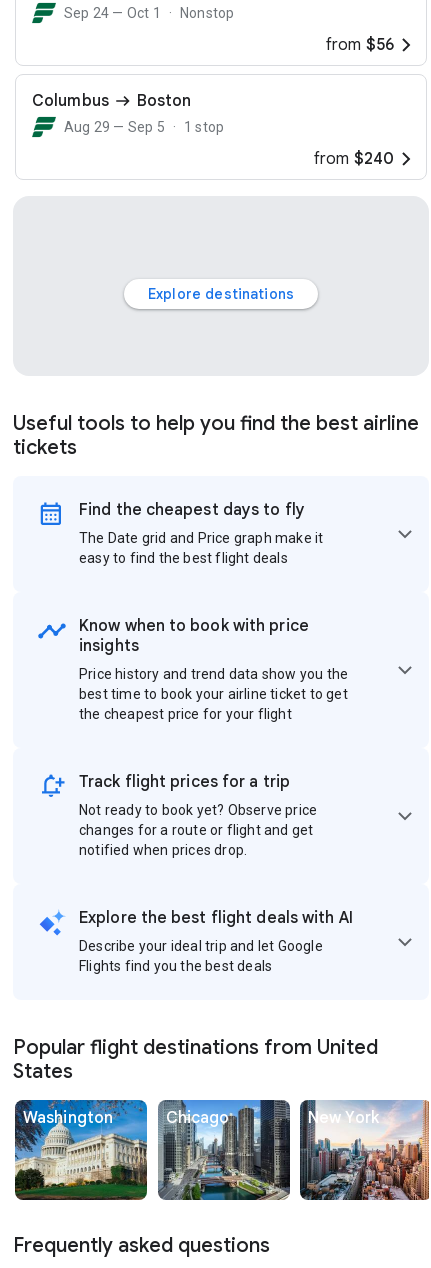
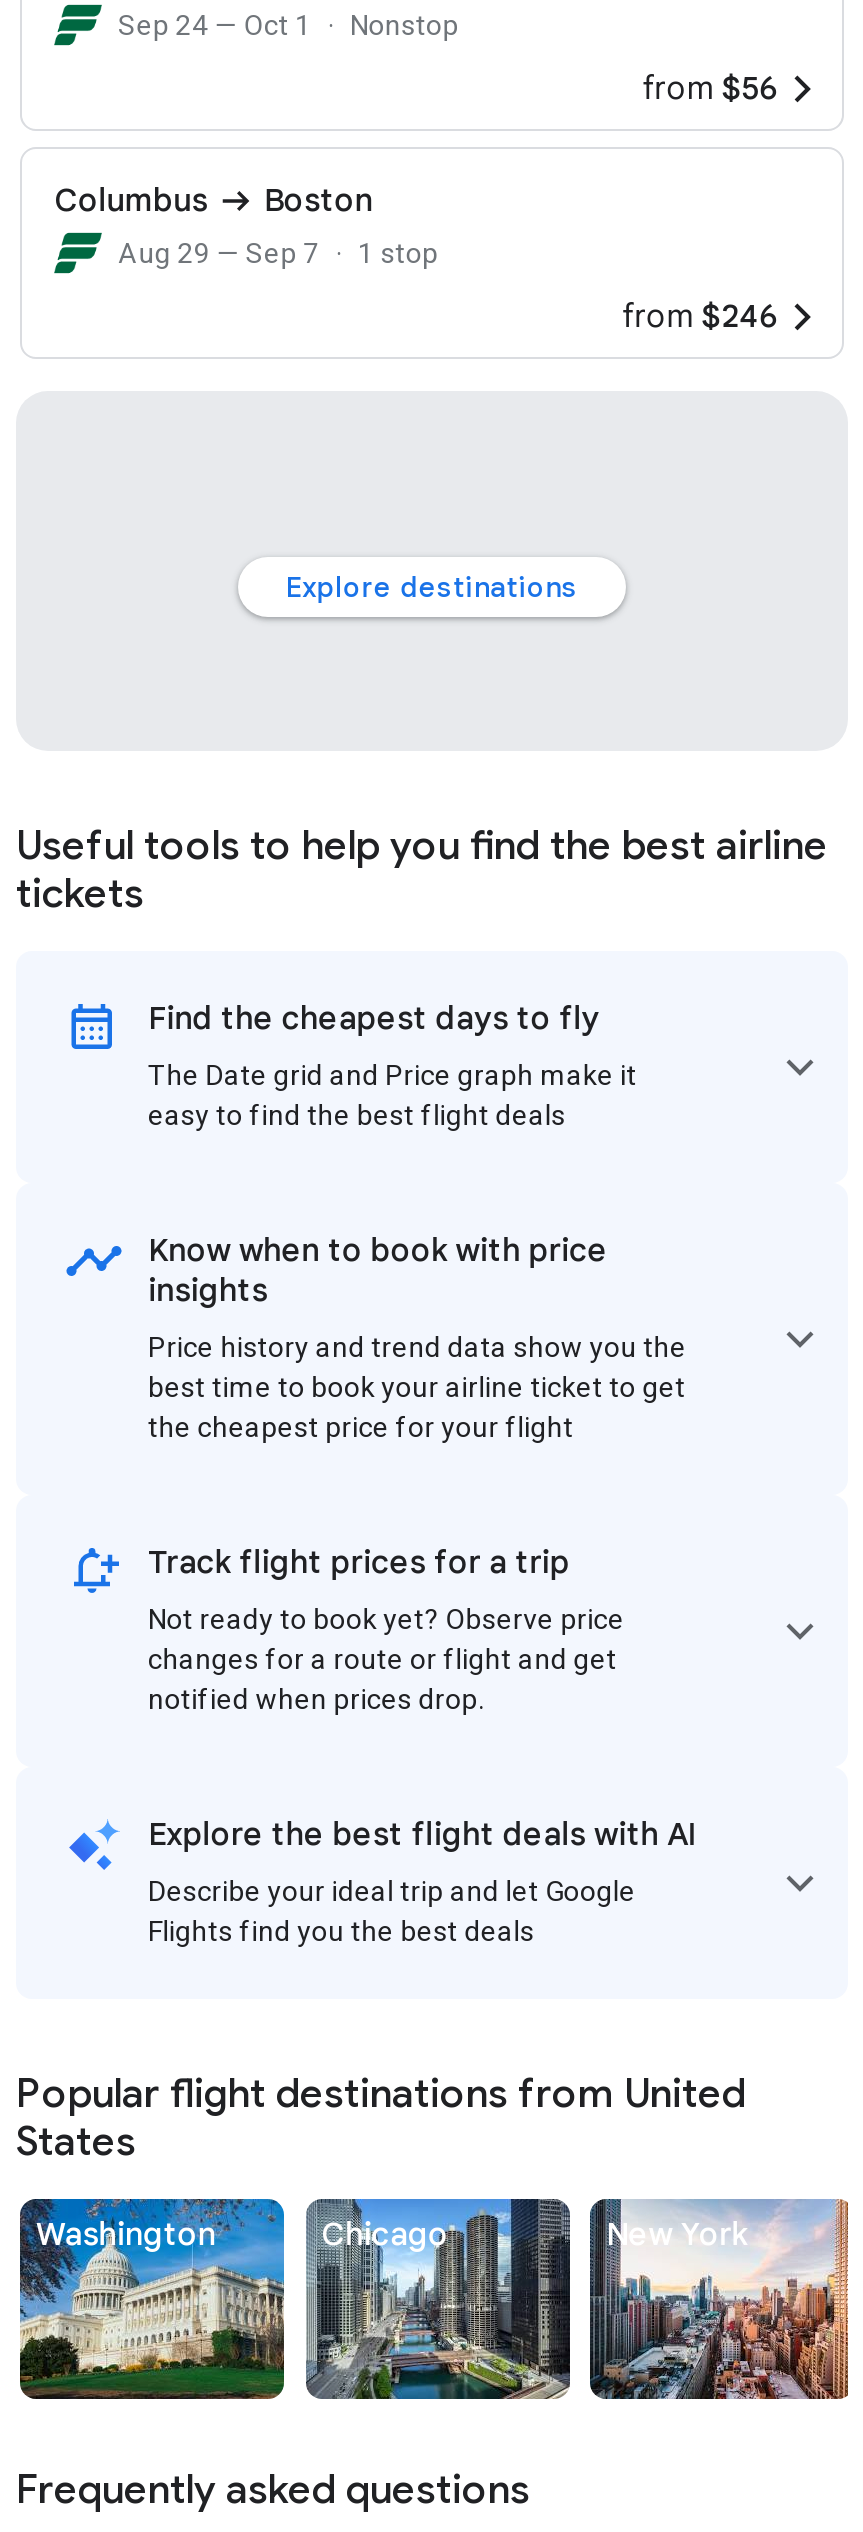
- Aug 29 — Sep 5 1 stop
+ Aug 29 — Sep 7 1 stop

- from $240
+ from $246
